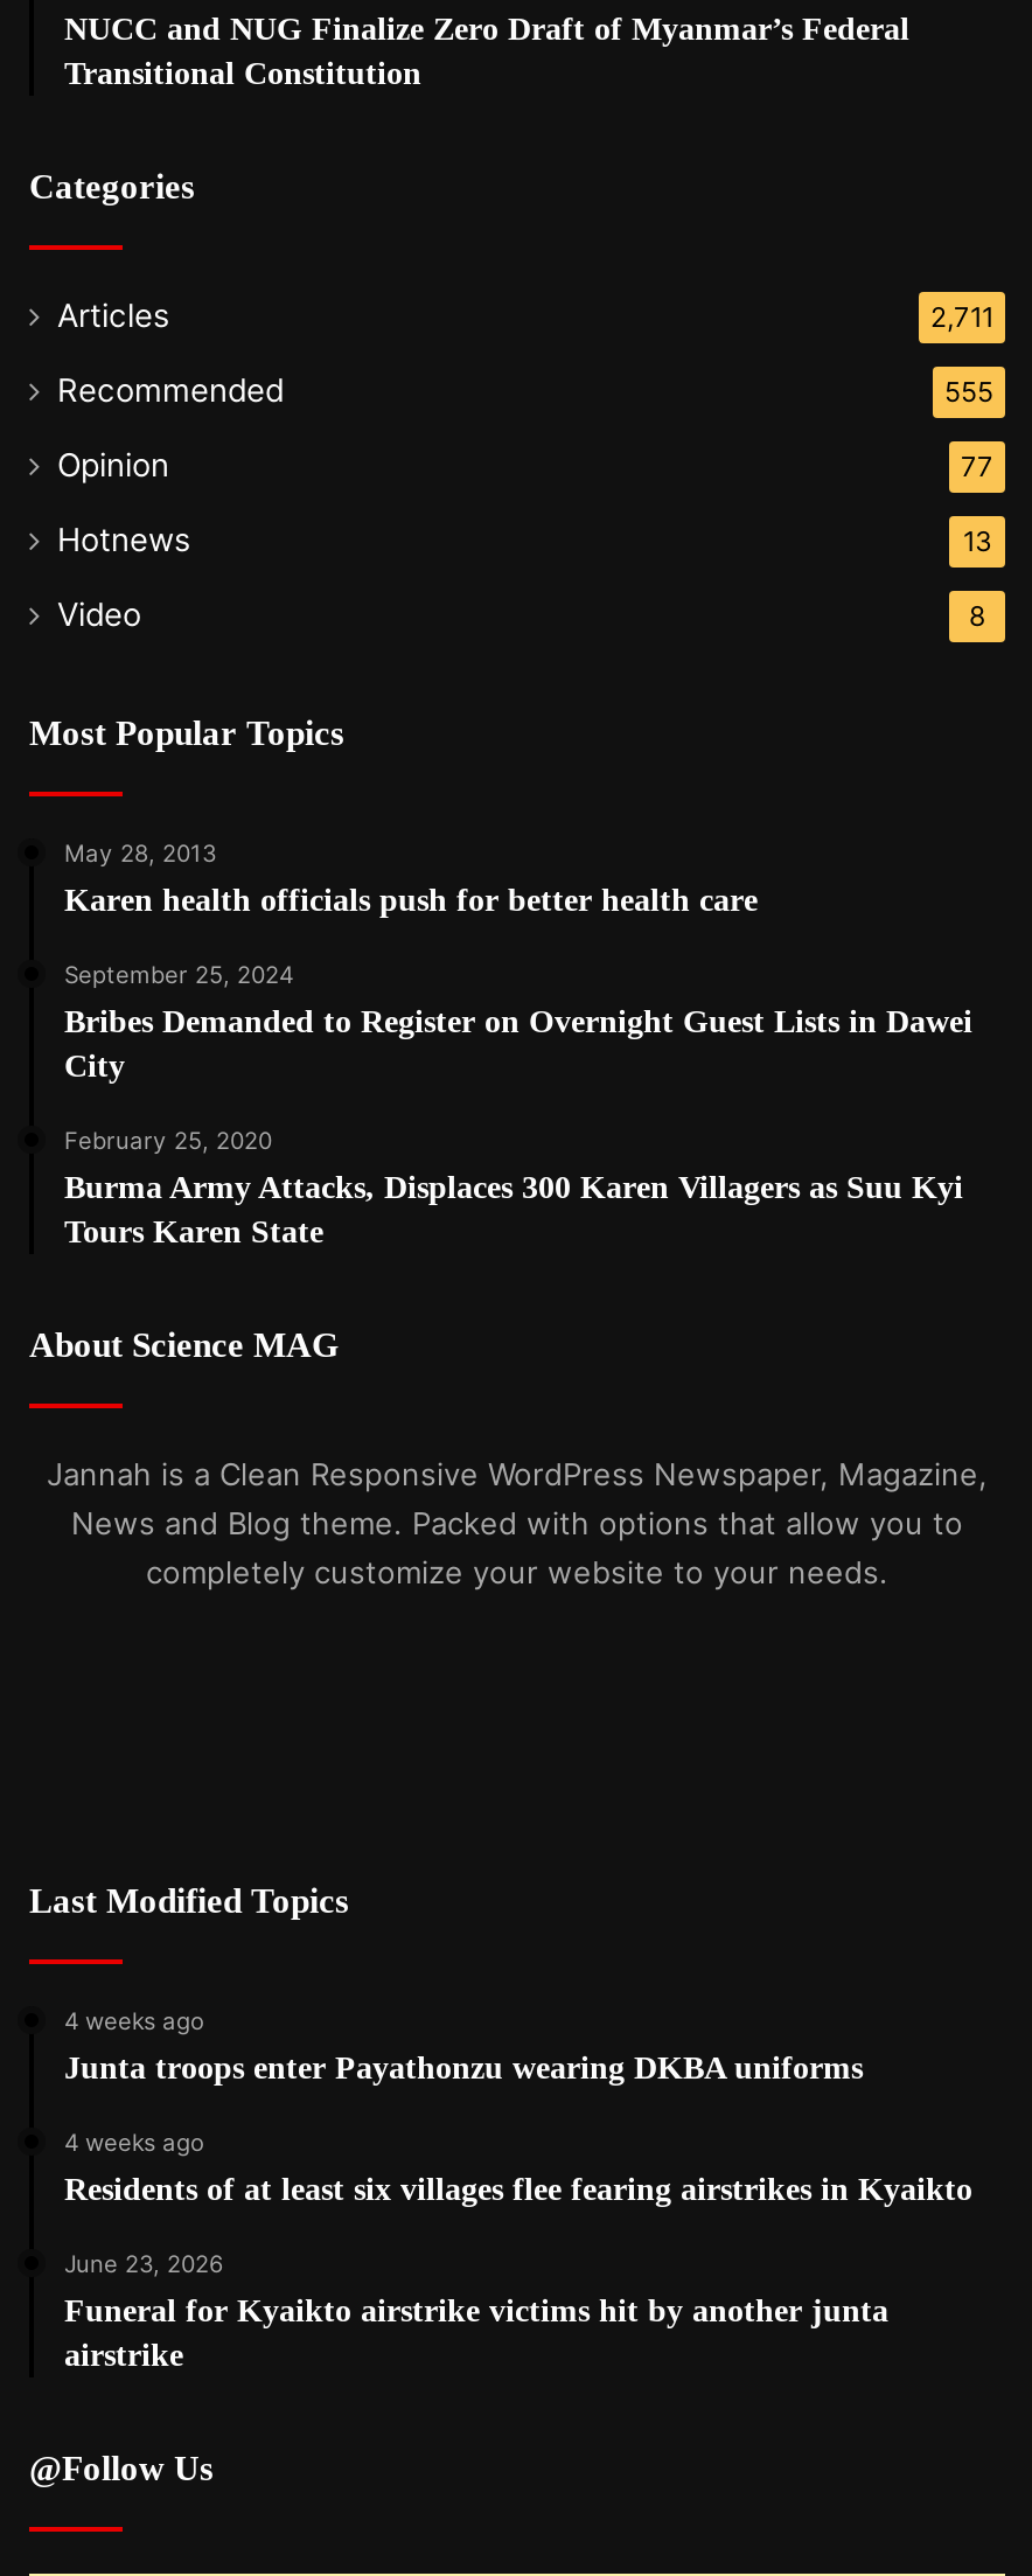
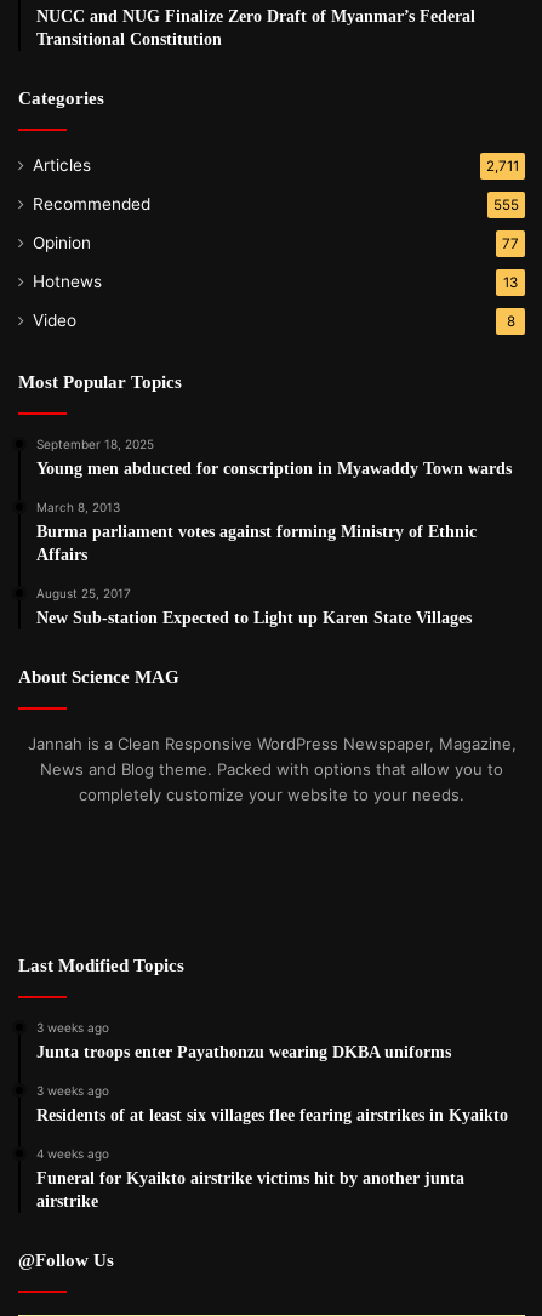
- May 28, 2013
+ September 18, 2025

- Karen health officials push for better health care
+ Young men abducted for conscription in Myawaddy Town wards

- September 25, 2024
+ March 8, 2013

- Bribes Demanded to Register on Overnight Guest Lists in Dawei
- City
+ Burma parliament votes against forming Ministry of Ethnic
+ Affairs

- February 25, 2020
+ August 25, 2017

- Burma Army Attacks, Displaces 300 Karen Villagers as Suu Kyi
- Tours Karen State
+ New Sub-station Expected to Light up Karen State Villages

- 4 weeks ago
+ 3 weeks ago

- 4 weeks ago
+ 3 weeks ago

- June 23, 2026
+ 4 weeks ago
